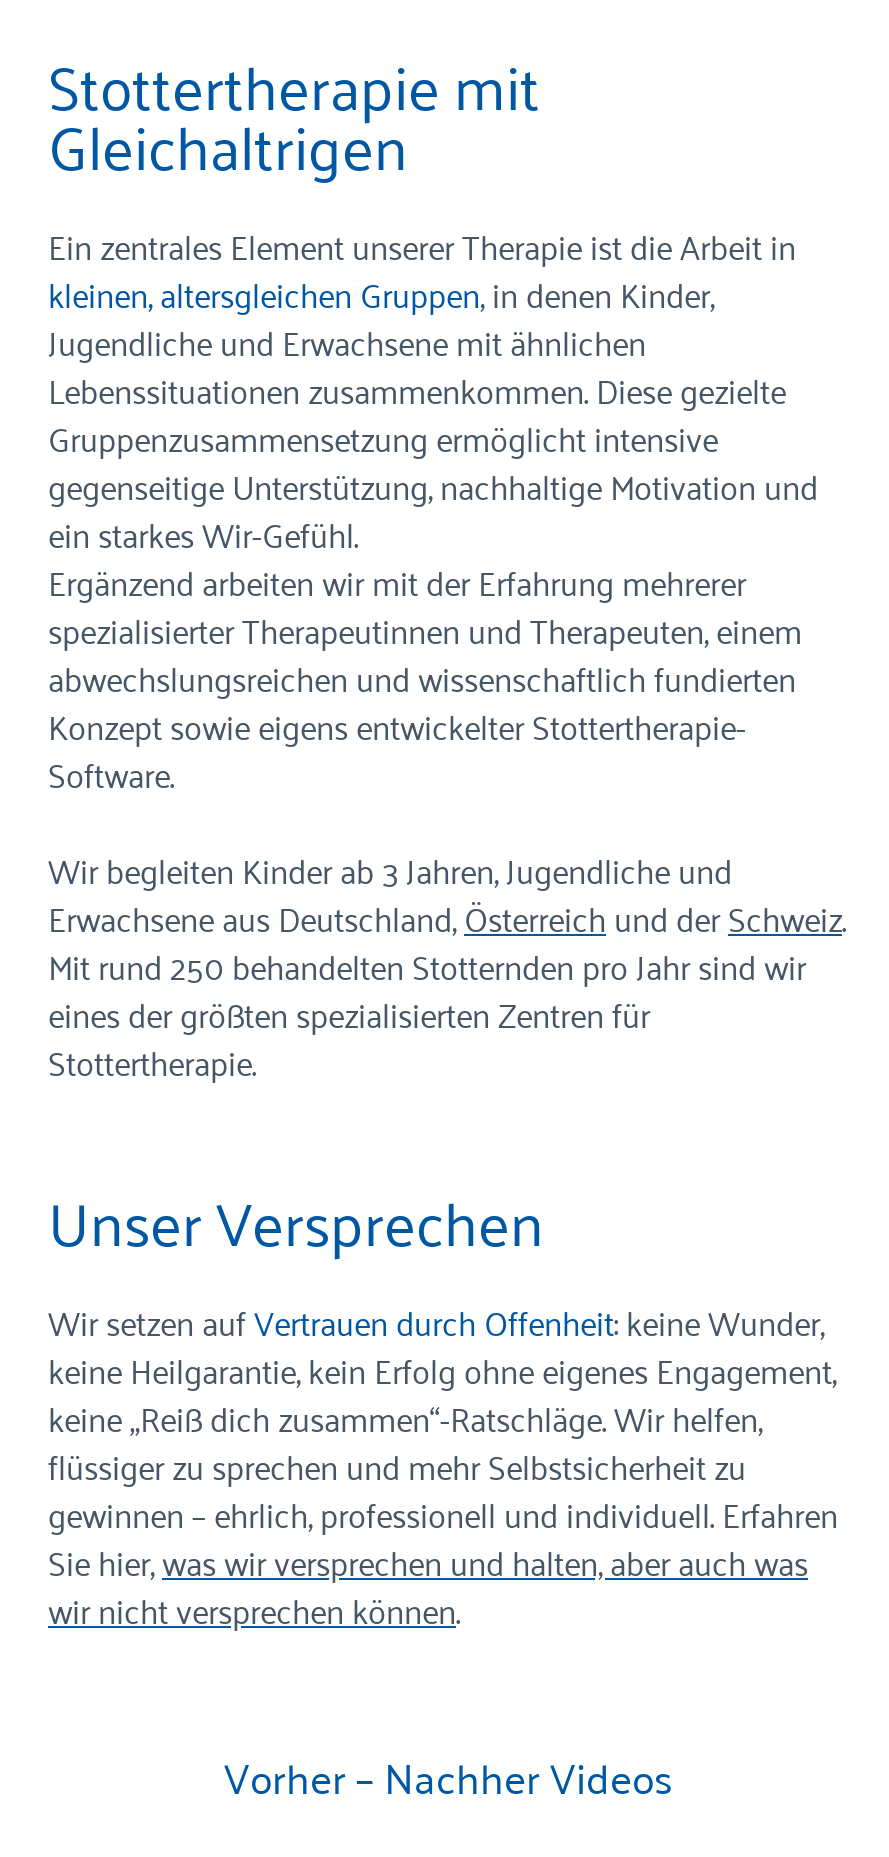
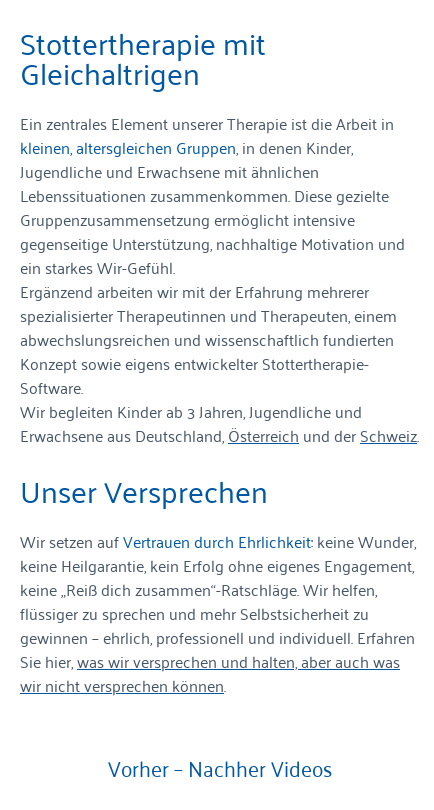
- Mit rund 250 behandelten Stotternden pro Jahr sind wir
- eines der größten spezialisierten Zentren für
- Stottertherapie.

- Wir setzen aufVertrauen durch Offenheit: keine Wunder,
+ Wir setzen aufVertrauen durch Ehrlichkeit: keine Wunder,
